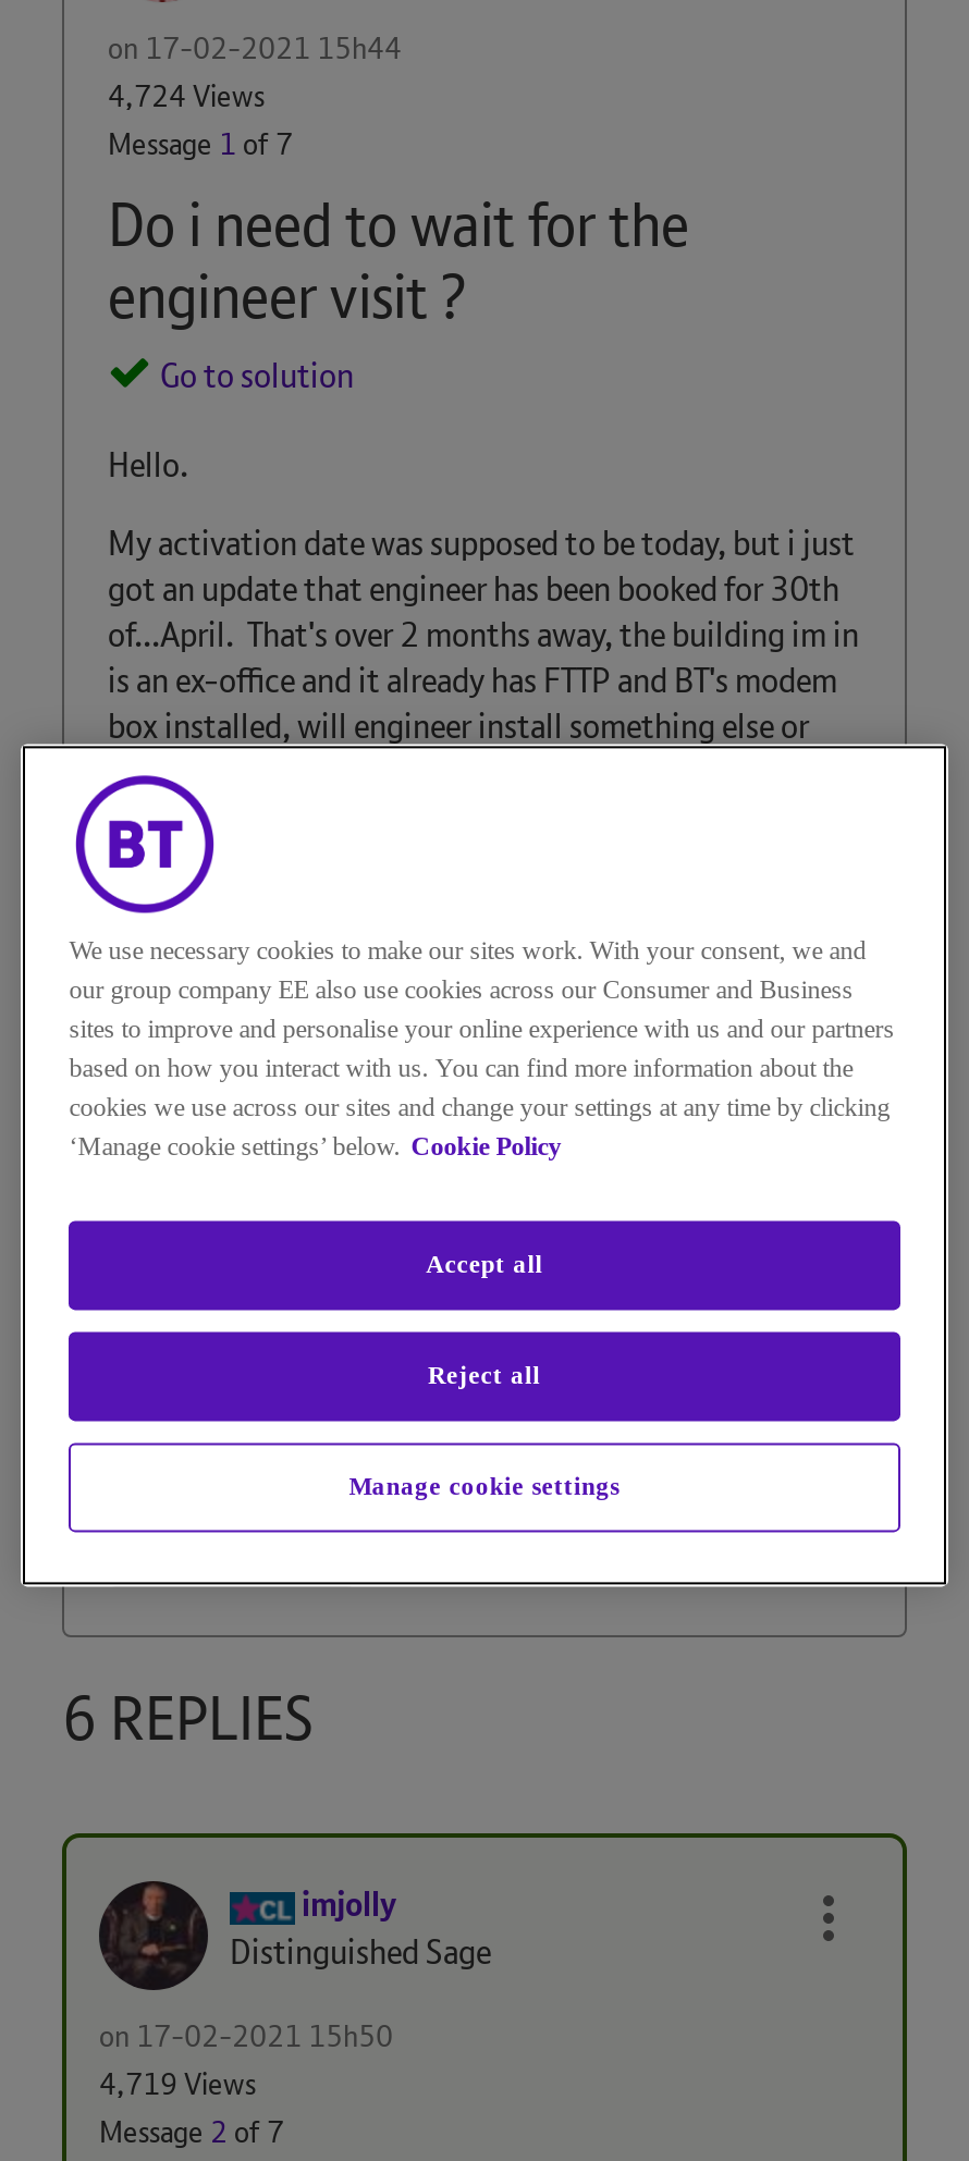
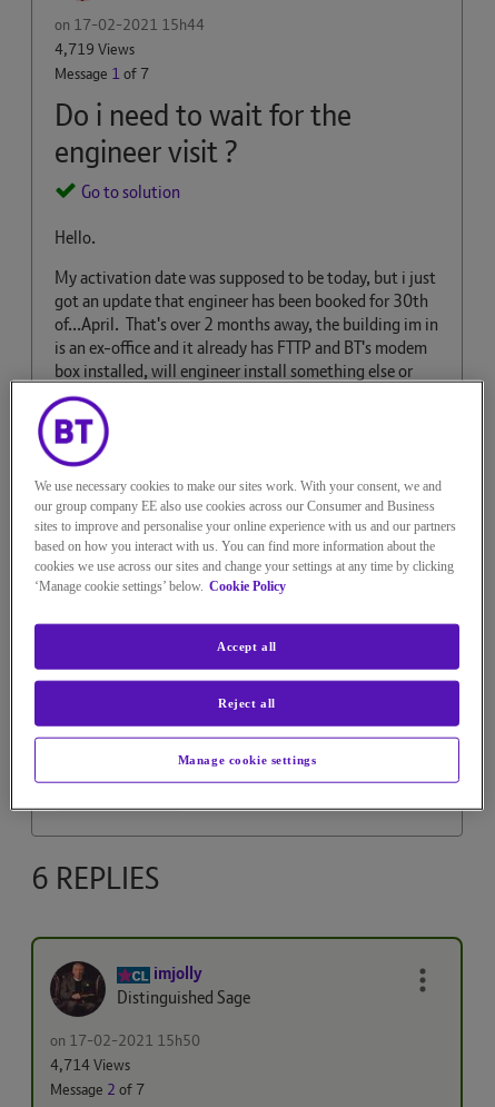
- 4,724 Views
+ 4,719 Views

- 4,719 Views
+ 4,714 Views
